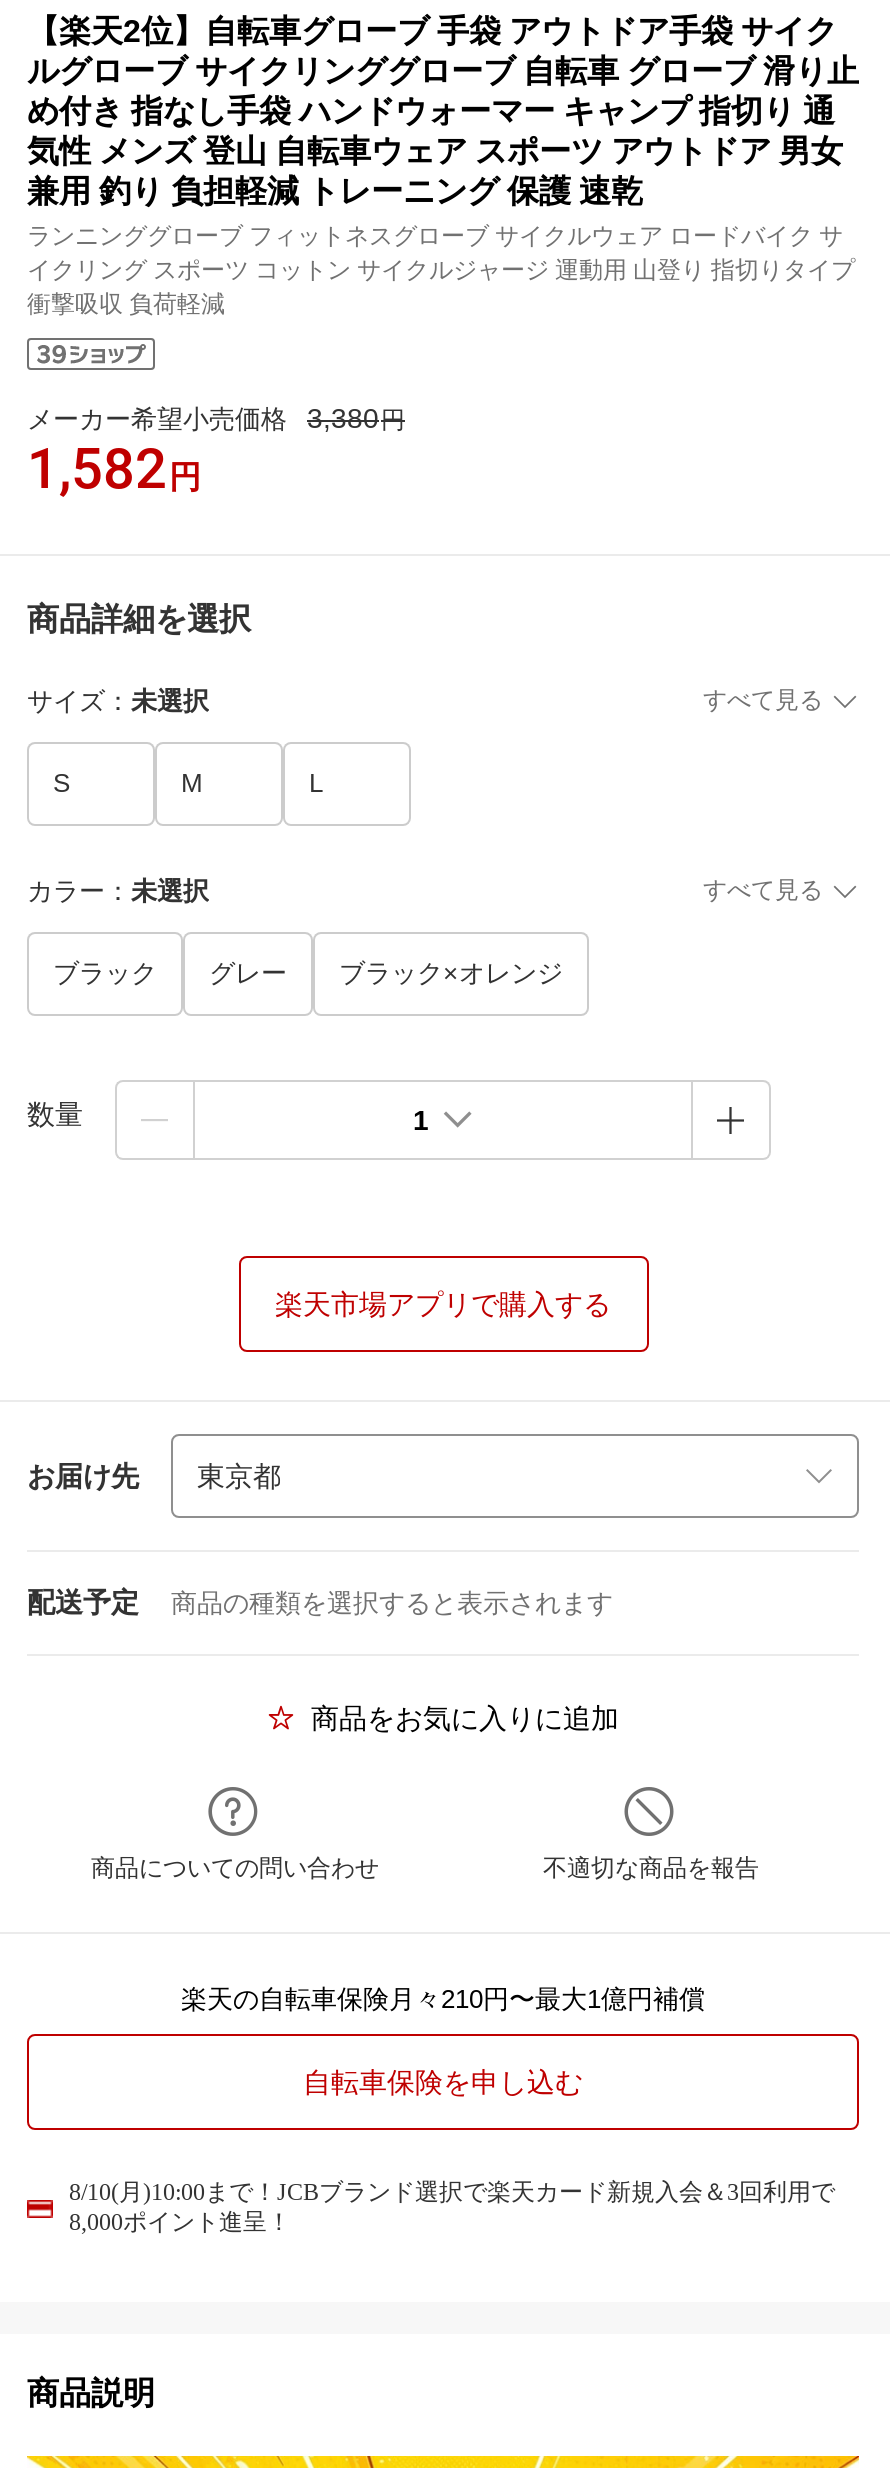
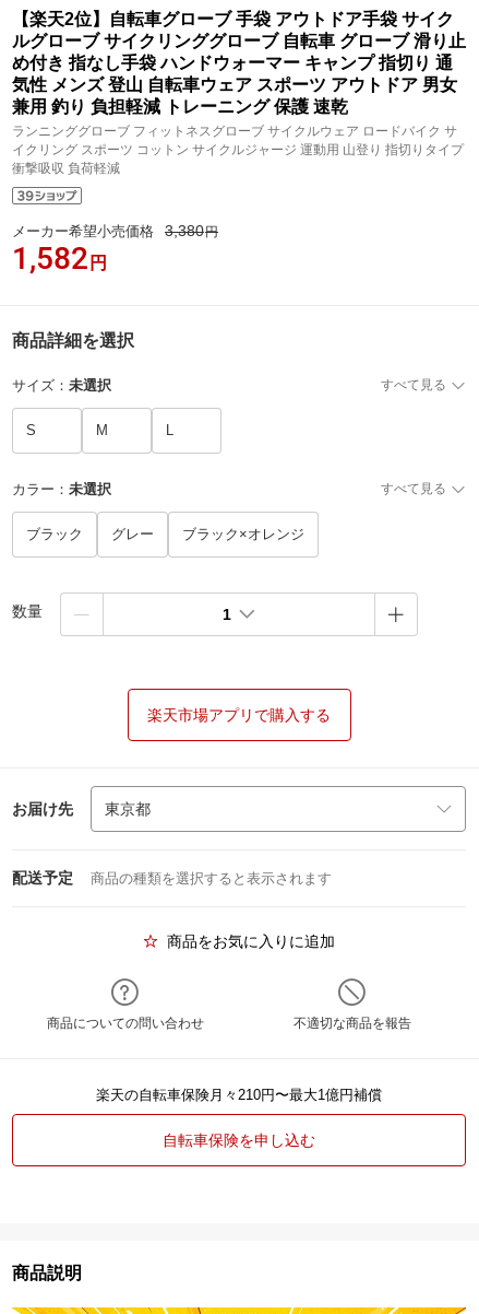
- 8/10(月)10:00まで！JCBブランド選択で楽天カード新規入会＆3回利用で
- 8,000ポイント進呈！
